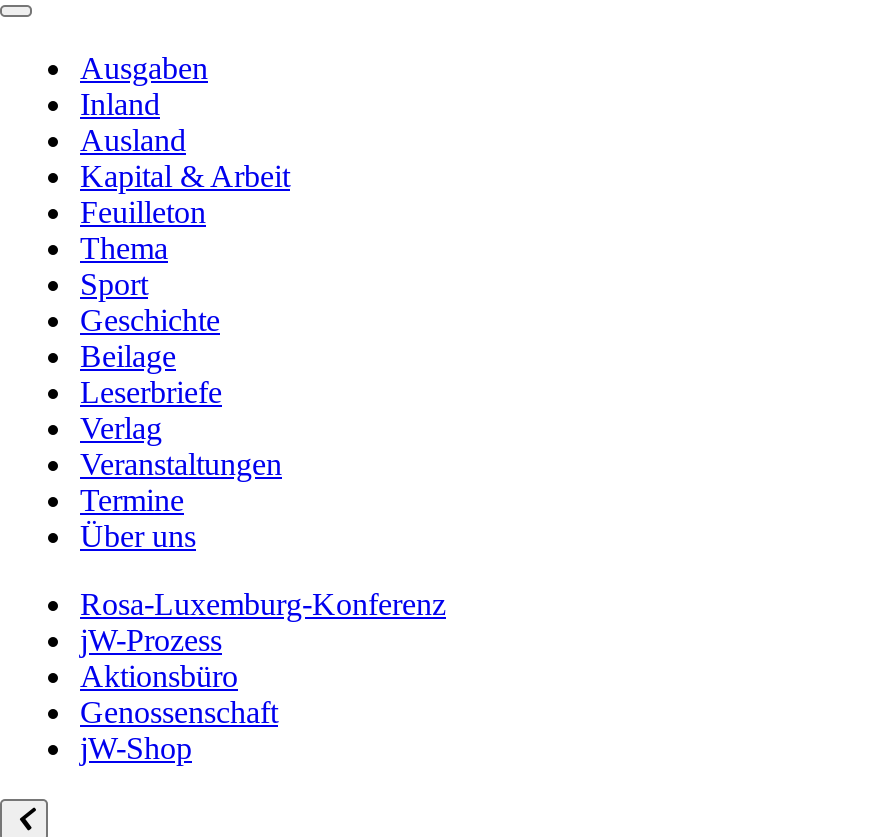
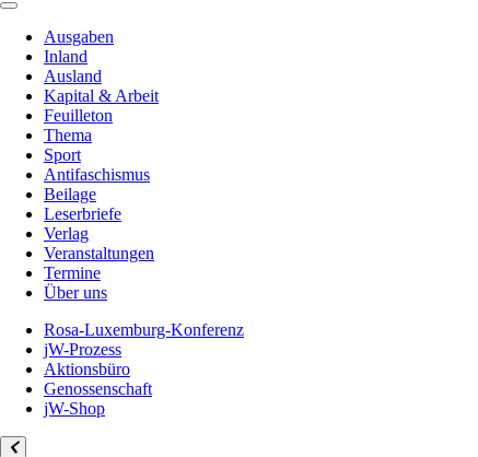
- Geschichte
+ Antifaschismus
